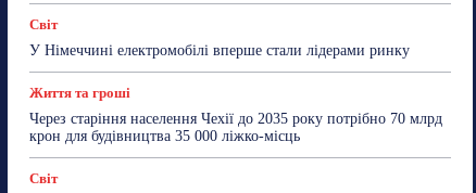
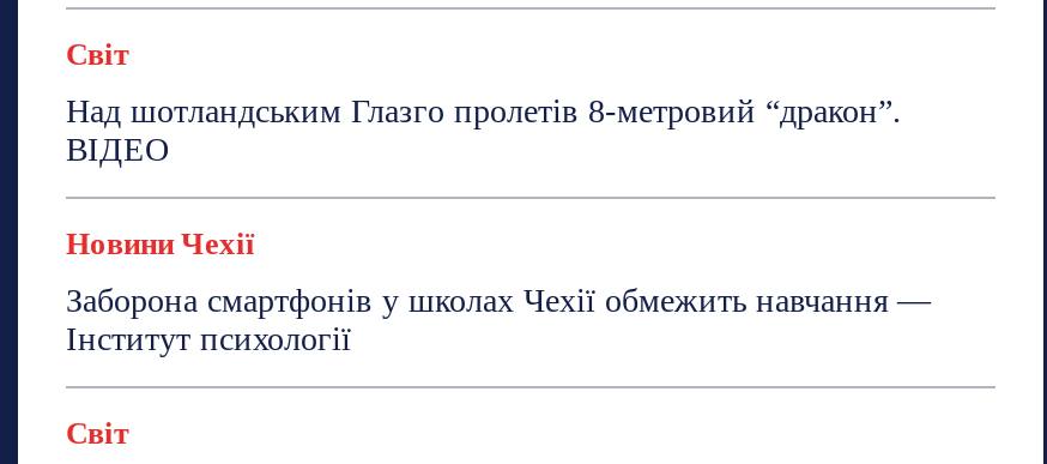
- У Німеччині електромобілі вперше стали лідерами ринку
+ Над шотландським Глазго пролетів 8-метровий “дракон”.
+ ВІДЕО

- Життя та гроші
+ Новини Чехії

- Через старіння населення Чехії до 2035 року потрібно 70 млрд
- крон для будівництва 35 000 ліжко-місць
+ Заборона смартфонів у школах Чехії обмежить навчання —
+ Інститут психології
